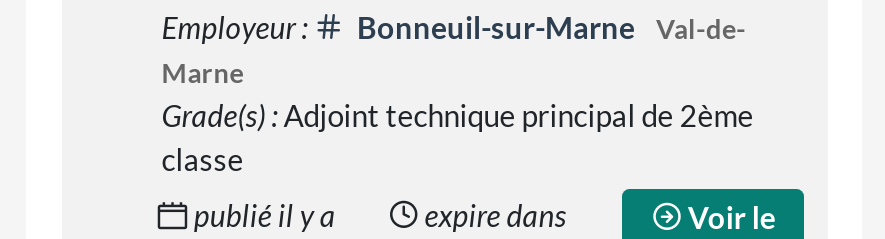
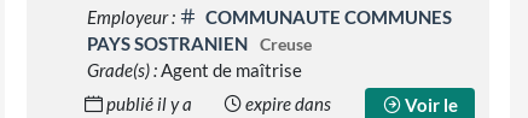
- Bonneuil-sur-Marne Val-de-
- Marne
- Grade(s) : Adjoint technique principal de 2ème
- classe
+ COMMUNAUTE COMMUNES
+ PAYS SOSTRANIEN Creuse
+ Grade(s) : Agent de maîtrise
